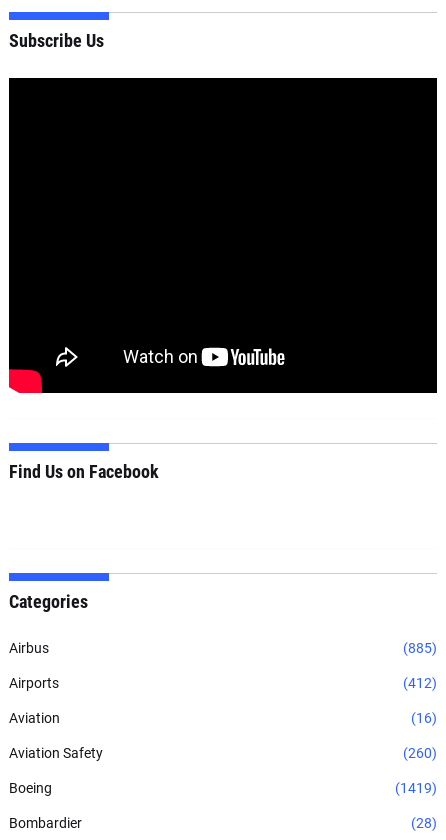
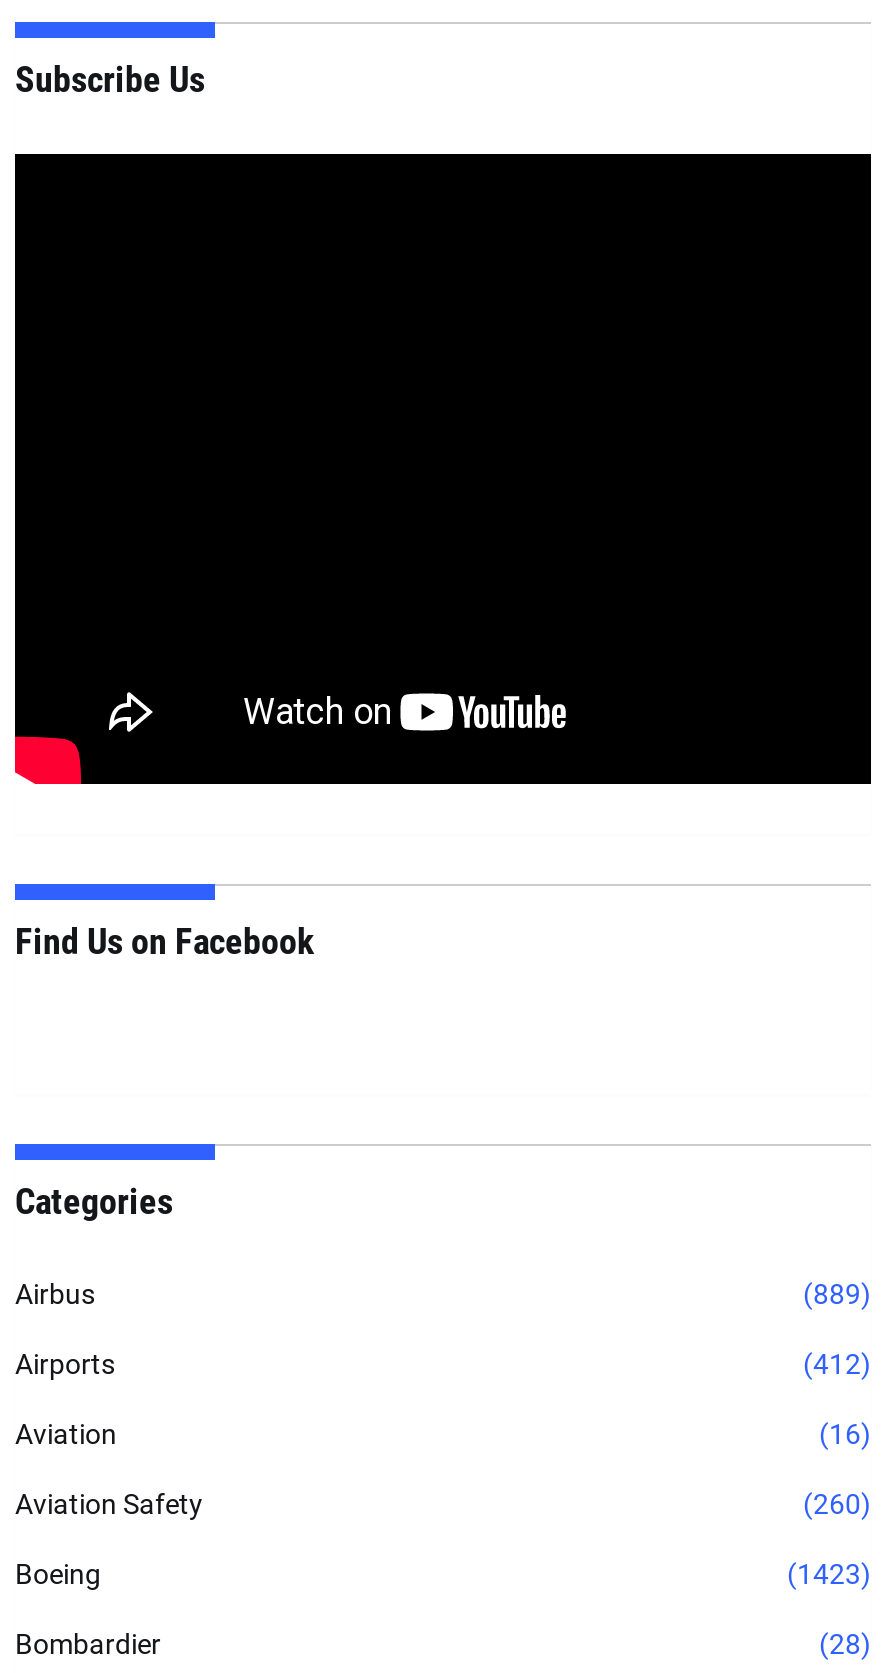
- (885)
+ (889)

- (1419)
+ (1423)
